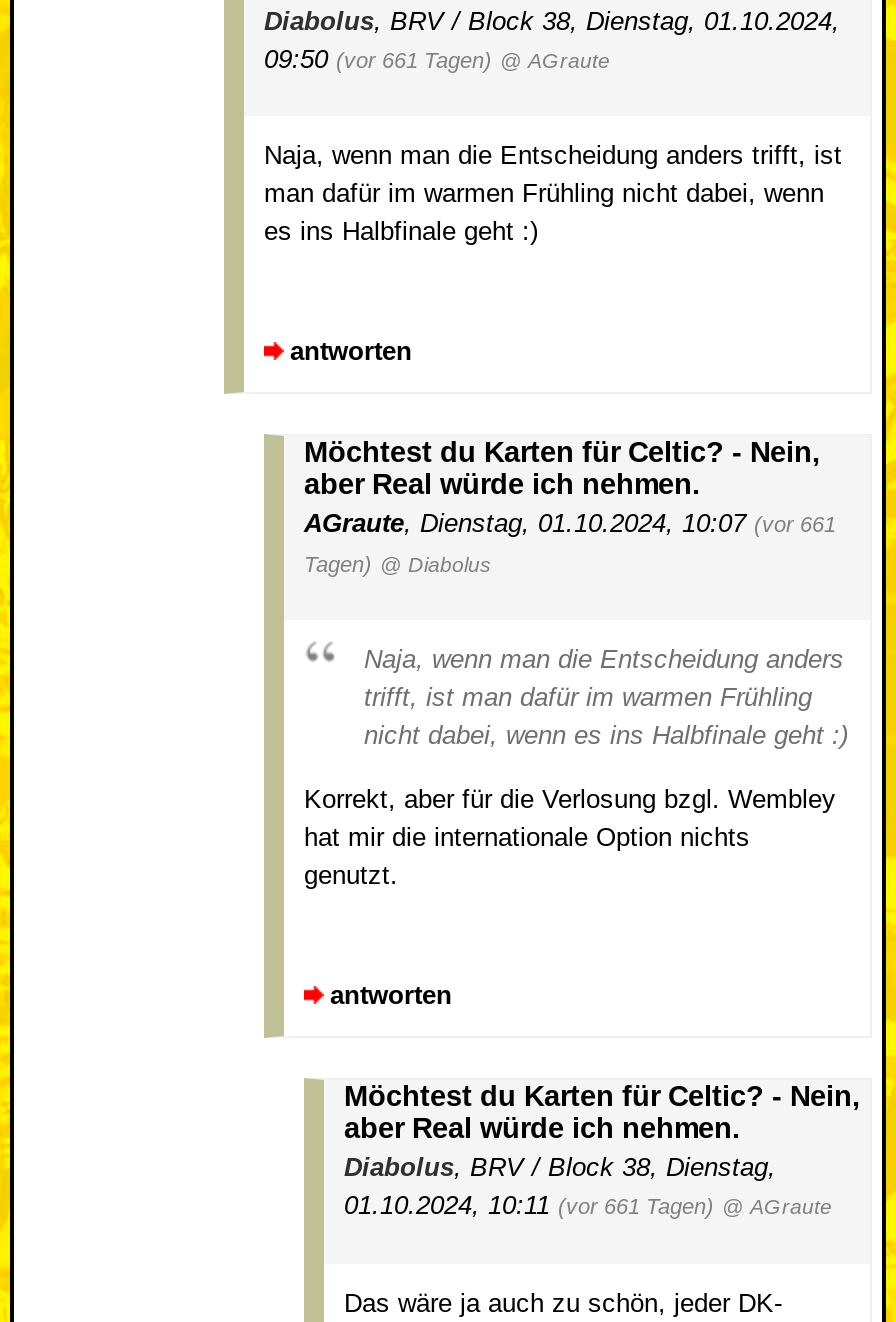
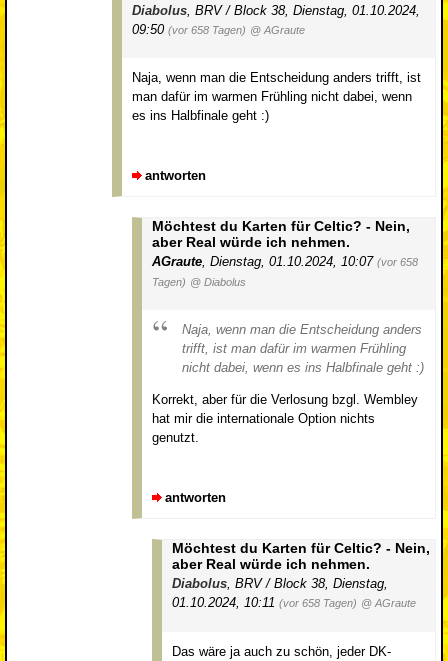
- 09:50 (vor 661 Tagen) @ AGraute
+ 09:50 (vor 658 Tagen) @ AGraute

- AGraute, Dienstag, 01.10.2024, 10:07 (vor 661
+ AGraute, Dienstag, 01.10.2024, 10:07 (vor 658

- 01.10.2024, 10:11 (vor 661 Tagen) @ AGraute
+ 01.10.2024, 10:11 (vor 658 Tagen) @ AGraute
